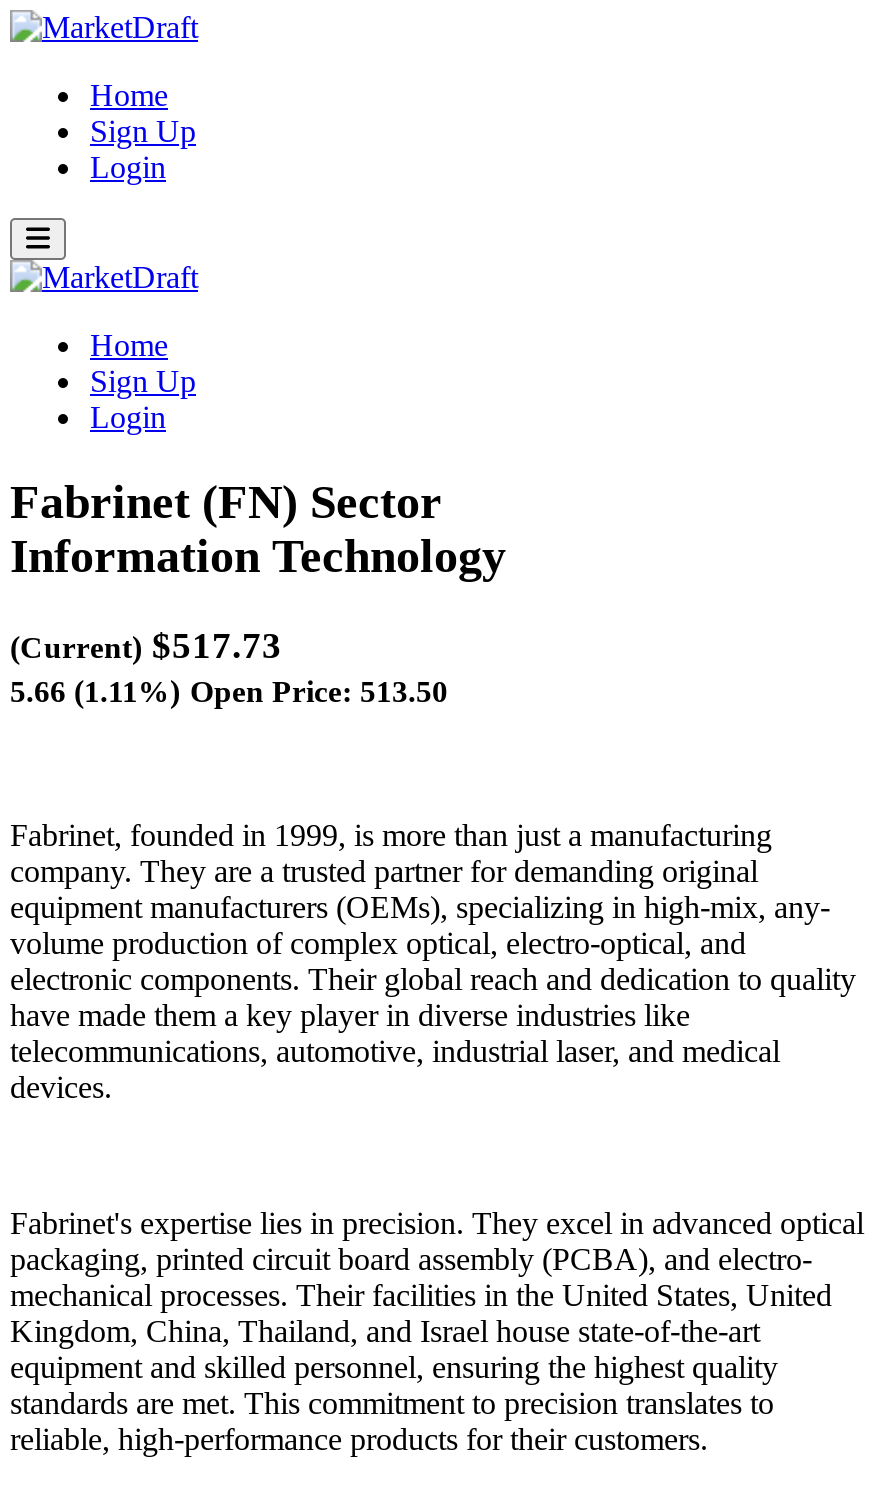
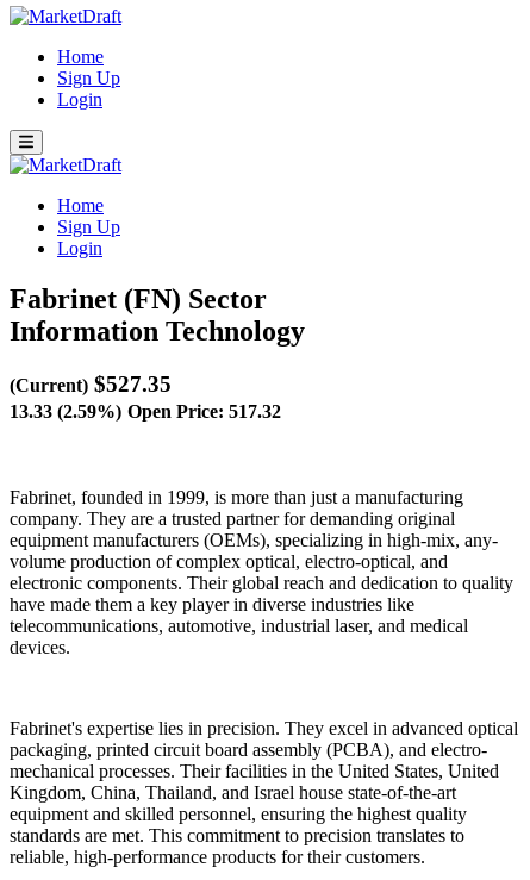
- (Current) $517.73
+ (Current) $527.35

- 5.66 (1.11%) Open Price: 513.50
+ 13.33 (2.59%) Open Price: 517.32
